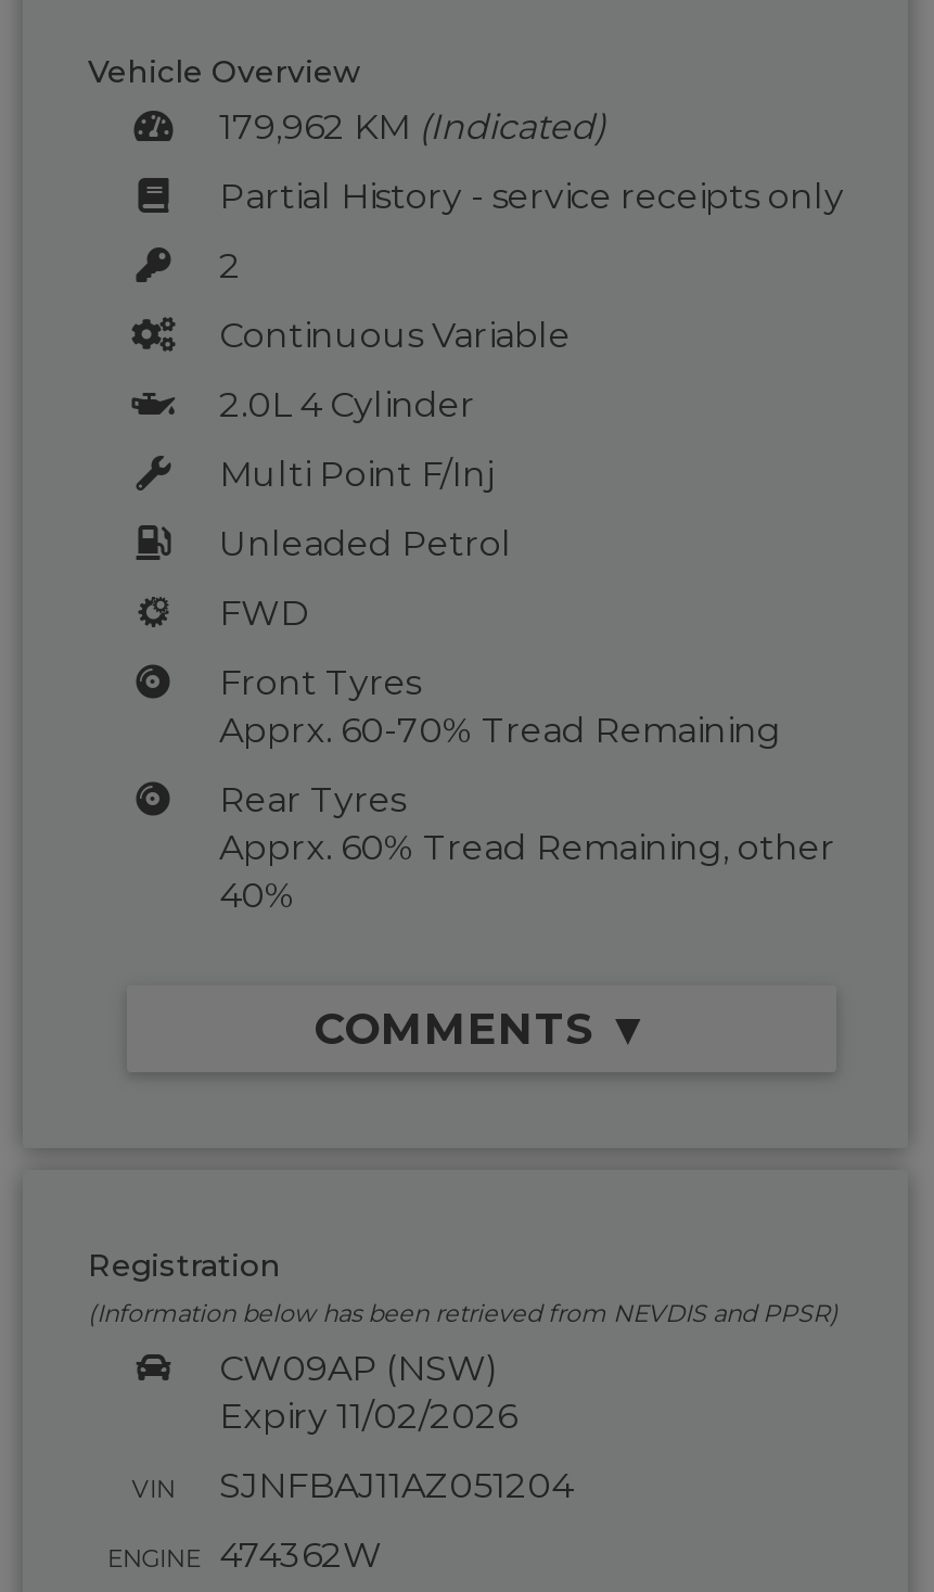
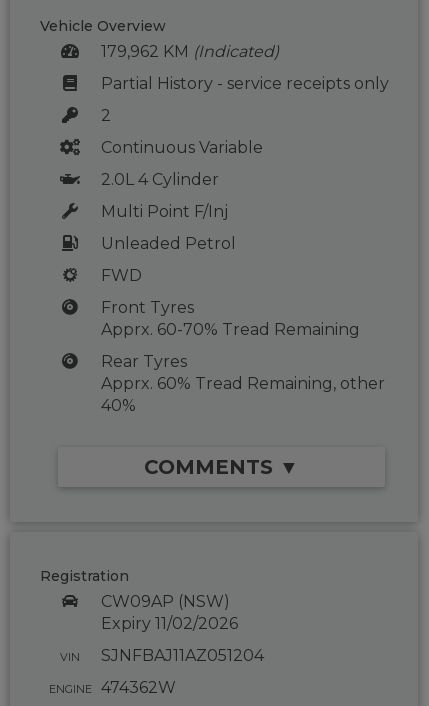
- (Information below has been retrieved from NEVDIS and PPSR)
